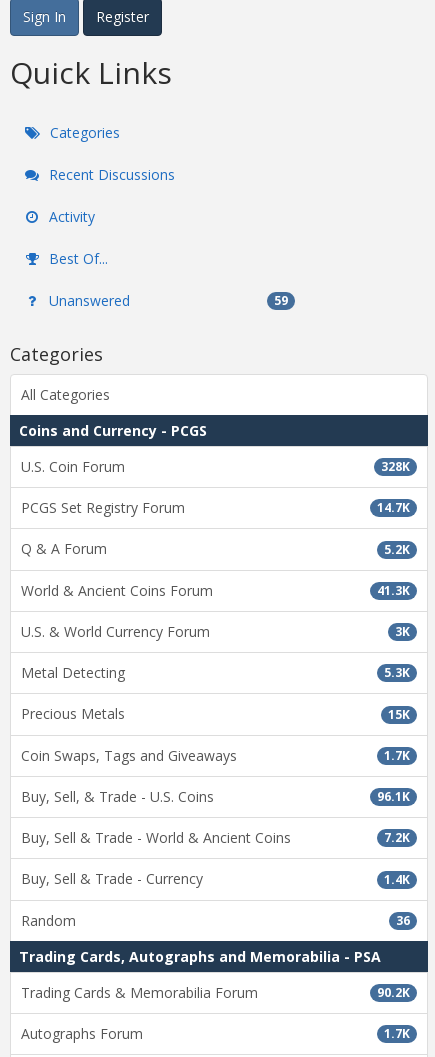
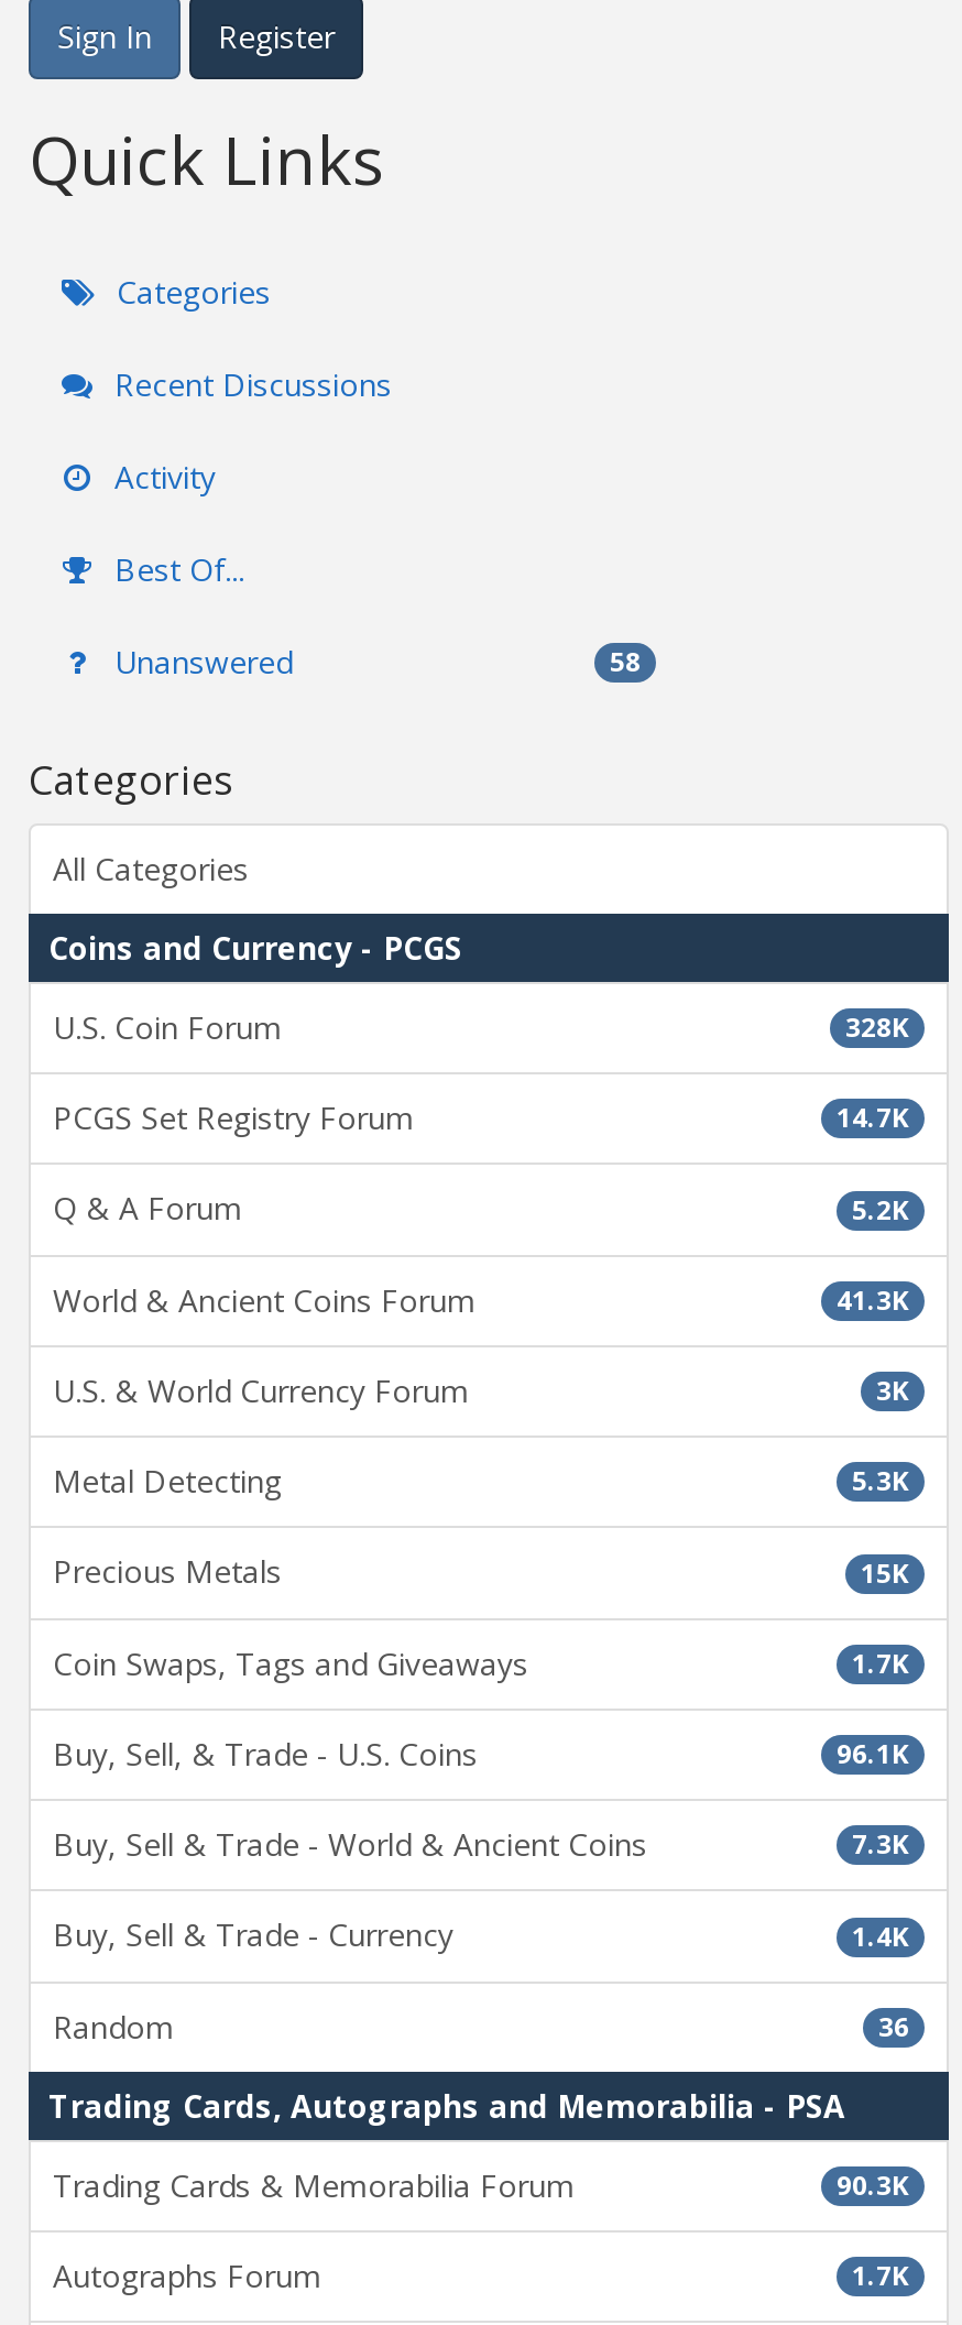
- 59
+ 58

- 7.2K
+ 7.3K

- 90.2K
+ 90.3K
